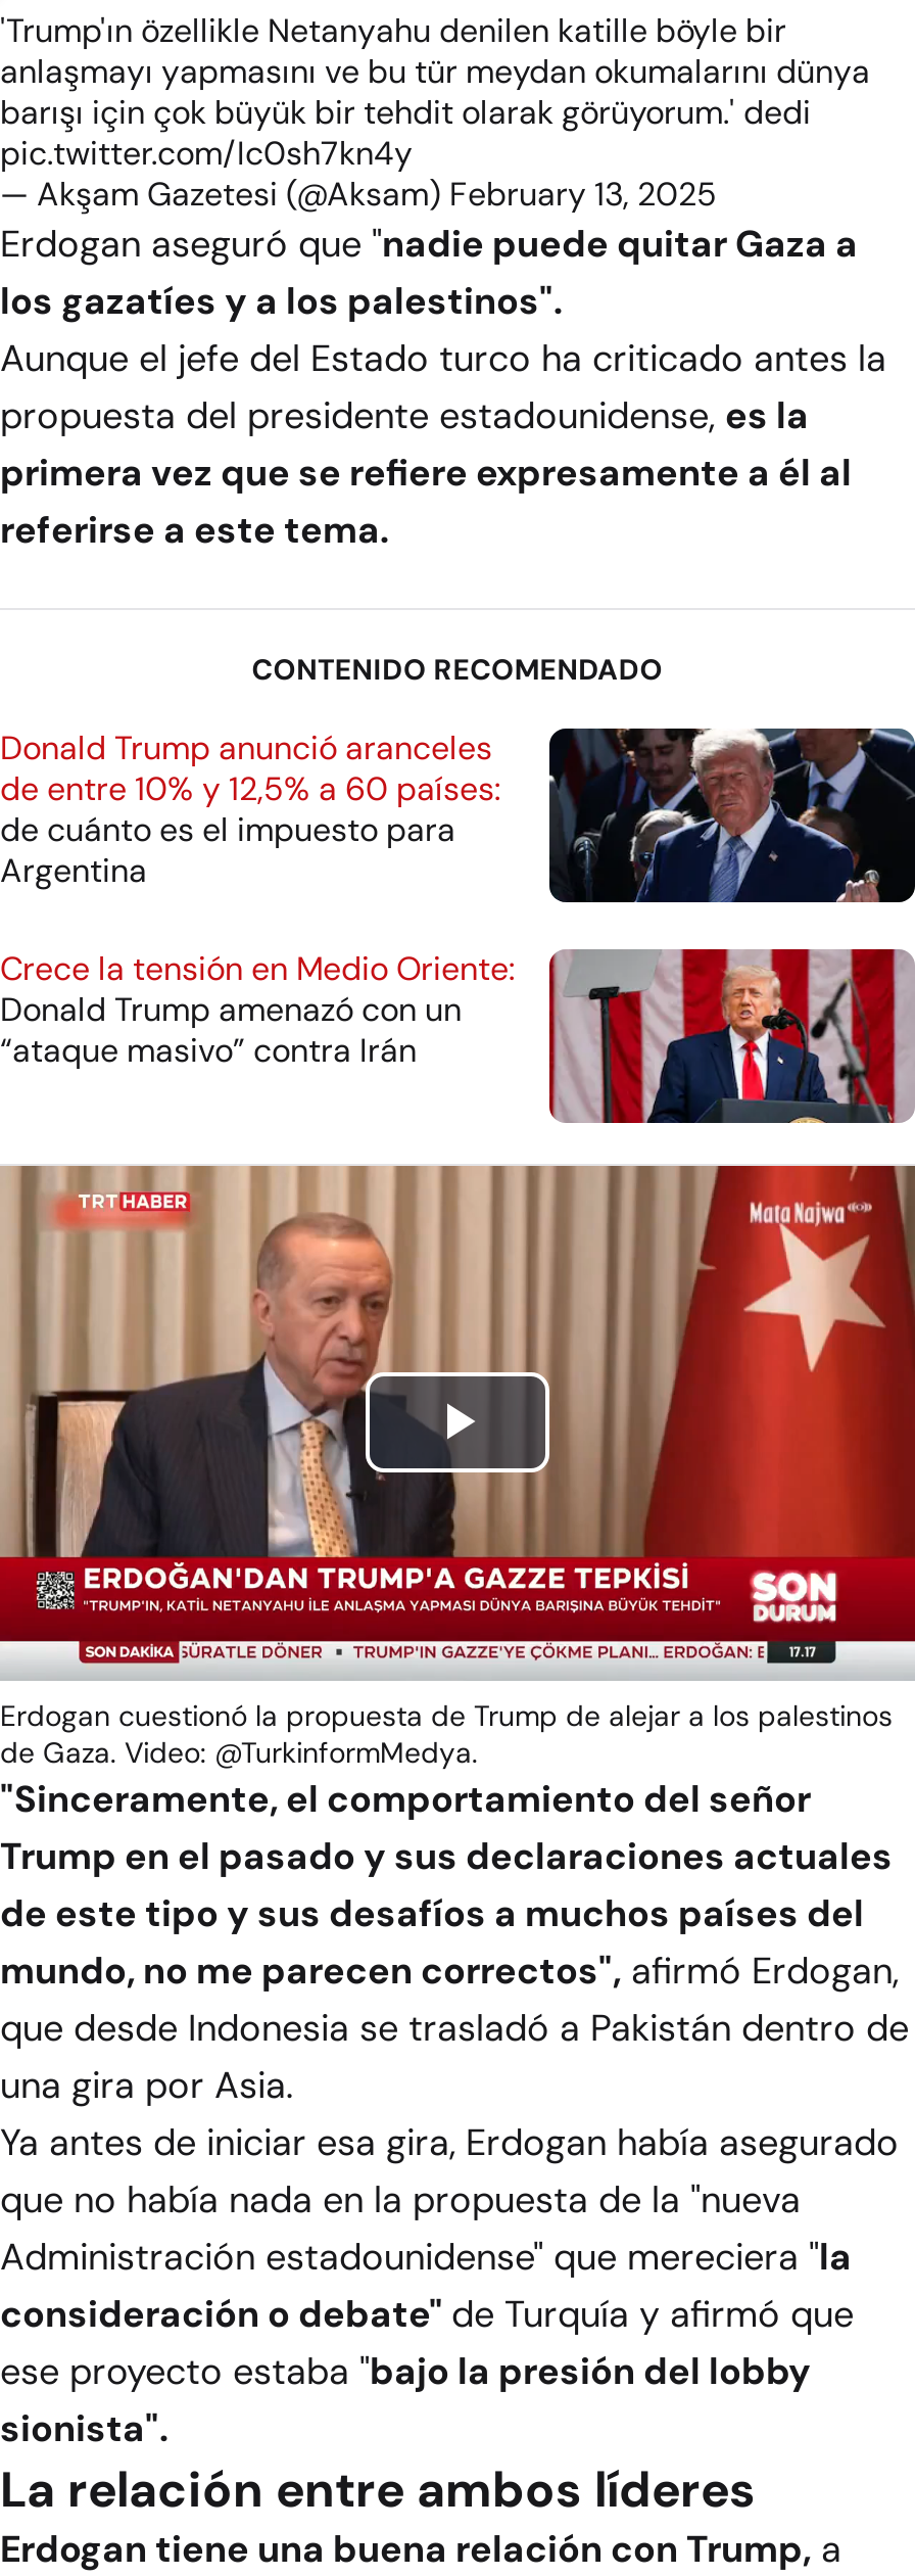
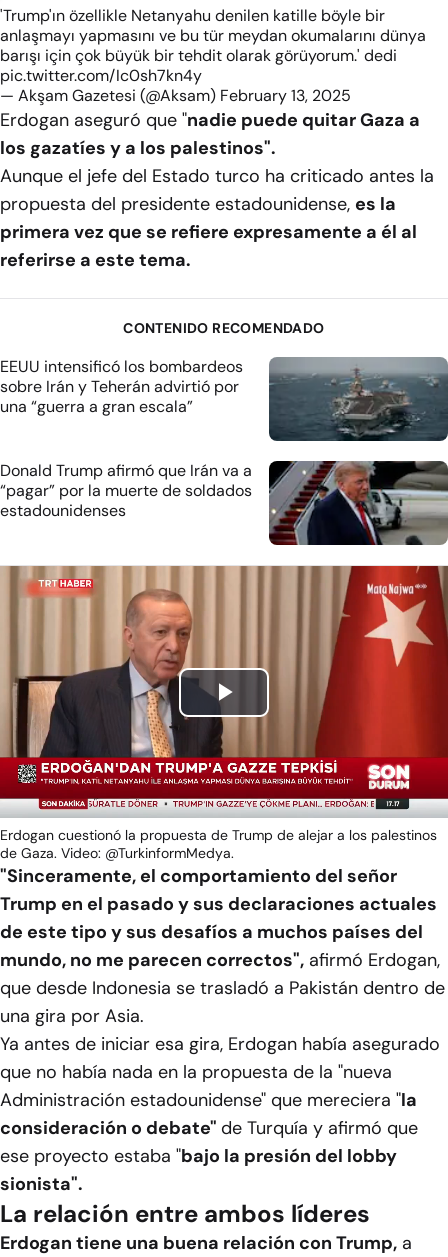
- [image]
- Donald Trump anunció aranceles
- de entre 10% y 12,5% a 60 países:
- de cuánto es el impuesto para
- Argentina
+ [image]
+ EEUU intensificó los bombardeos
+ sobre Irán y Teherán advirtió por
+ una “guerra a gran escala”

- [image]
- Crece la tensión en Medio Oriente:
- Donald Trump amenazó con un
- “ataque masivo” contra Irán
+ [image]
+ Donald Trump afirmó que Irán va a
+ “pagar” por la muerte de soldados
+ estadounidenses
